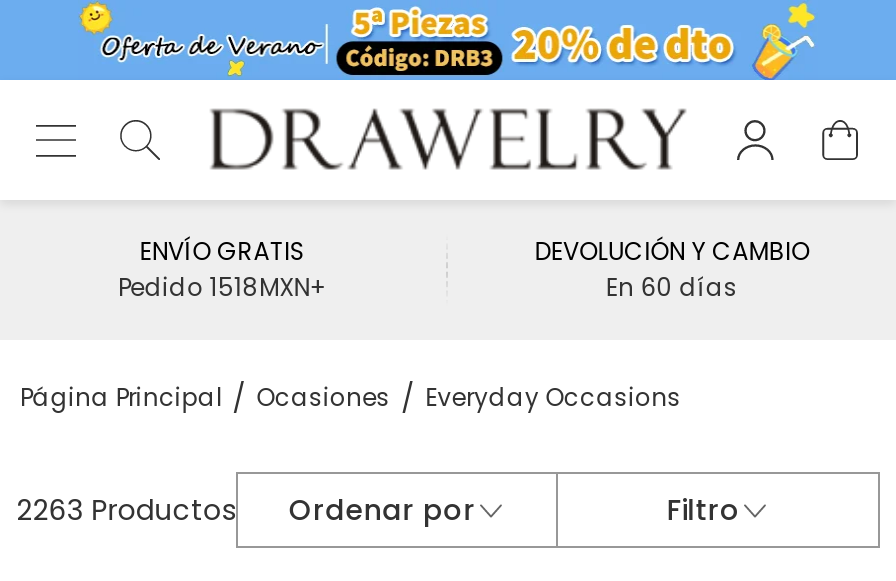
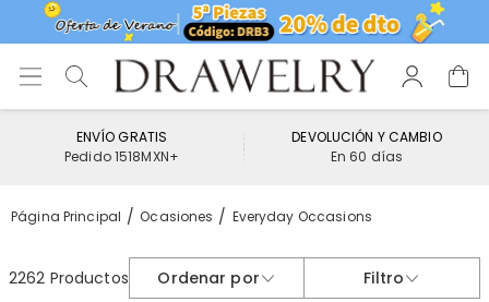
- 2263 Productos Ordenar por
+ 2262 Productos Ordenar por
